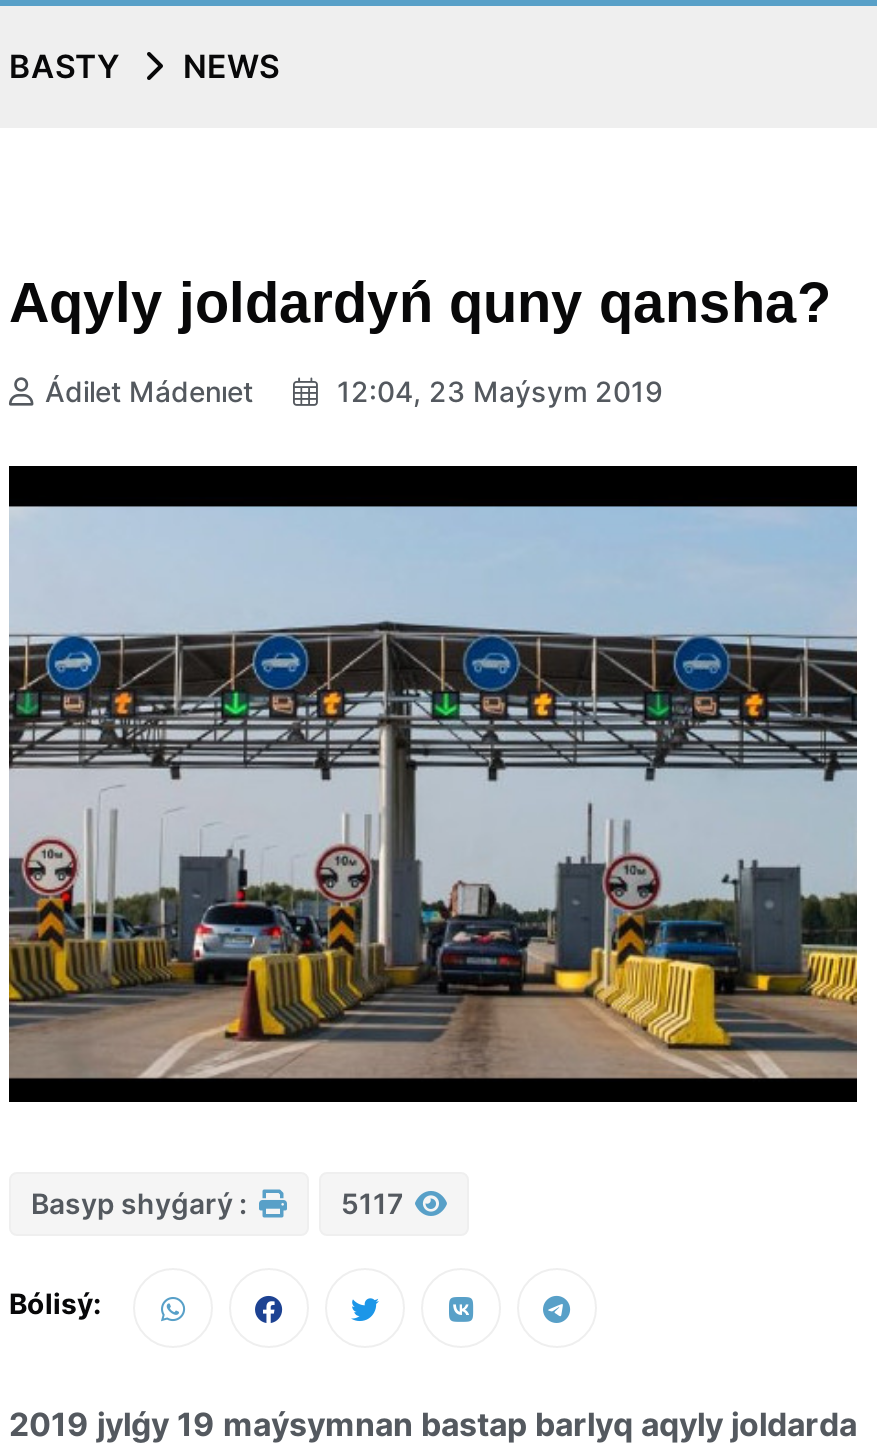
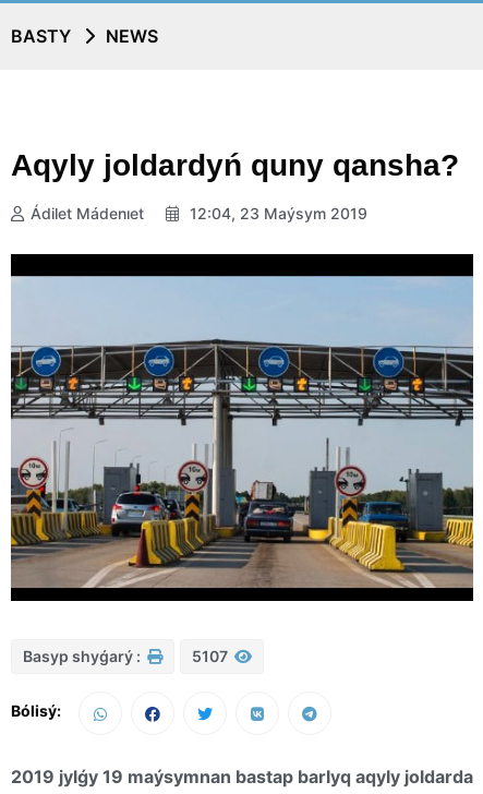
- 5117
+ 5107
